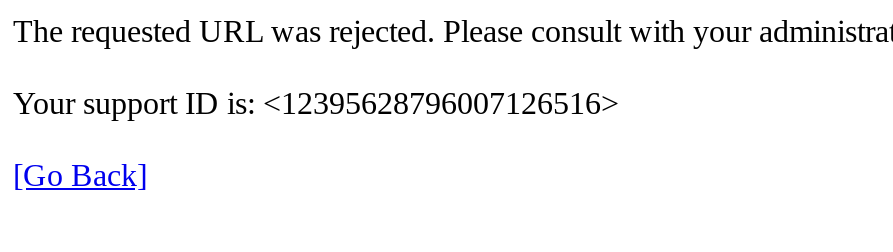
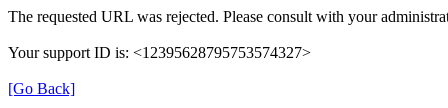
- Your support ID is: <12395628796007126516>
+ Your support ID is: <12395628795753574327>
